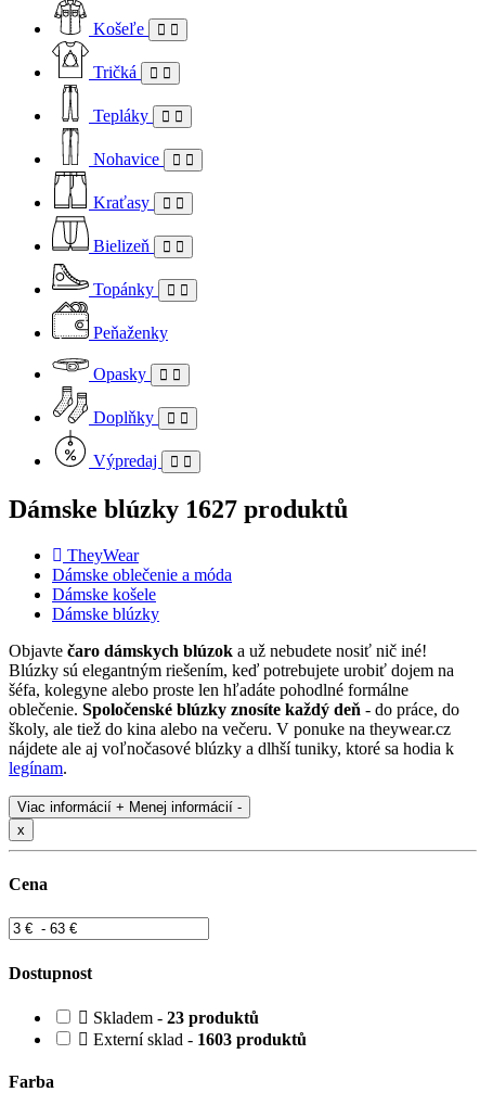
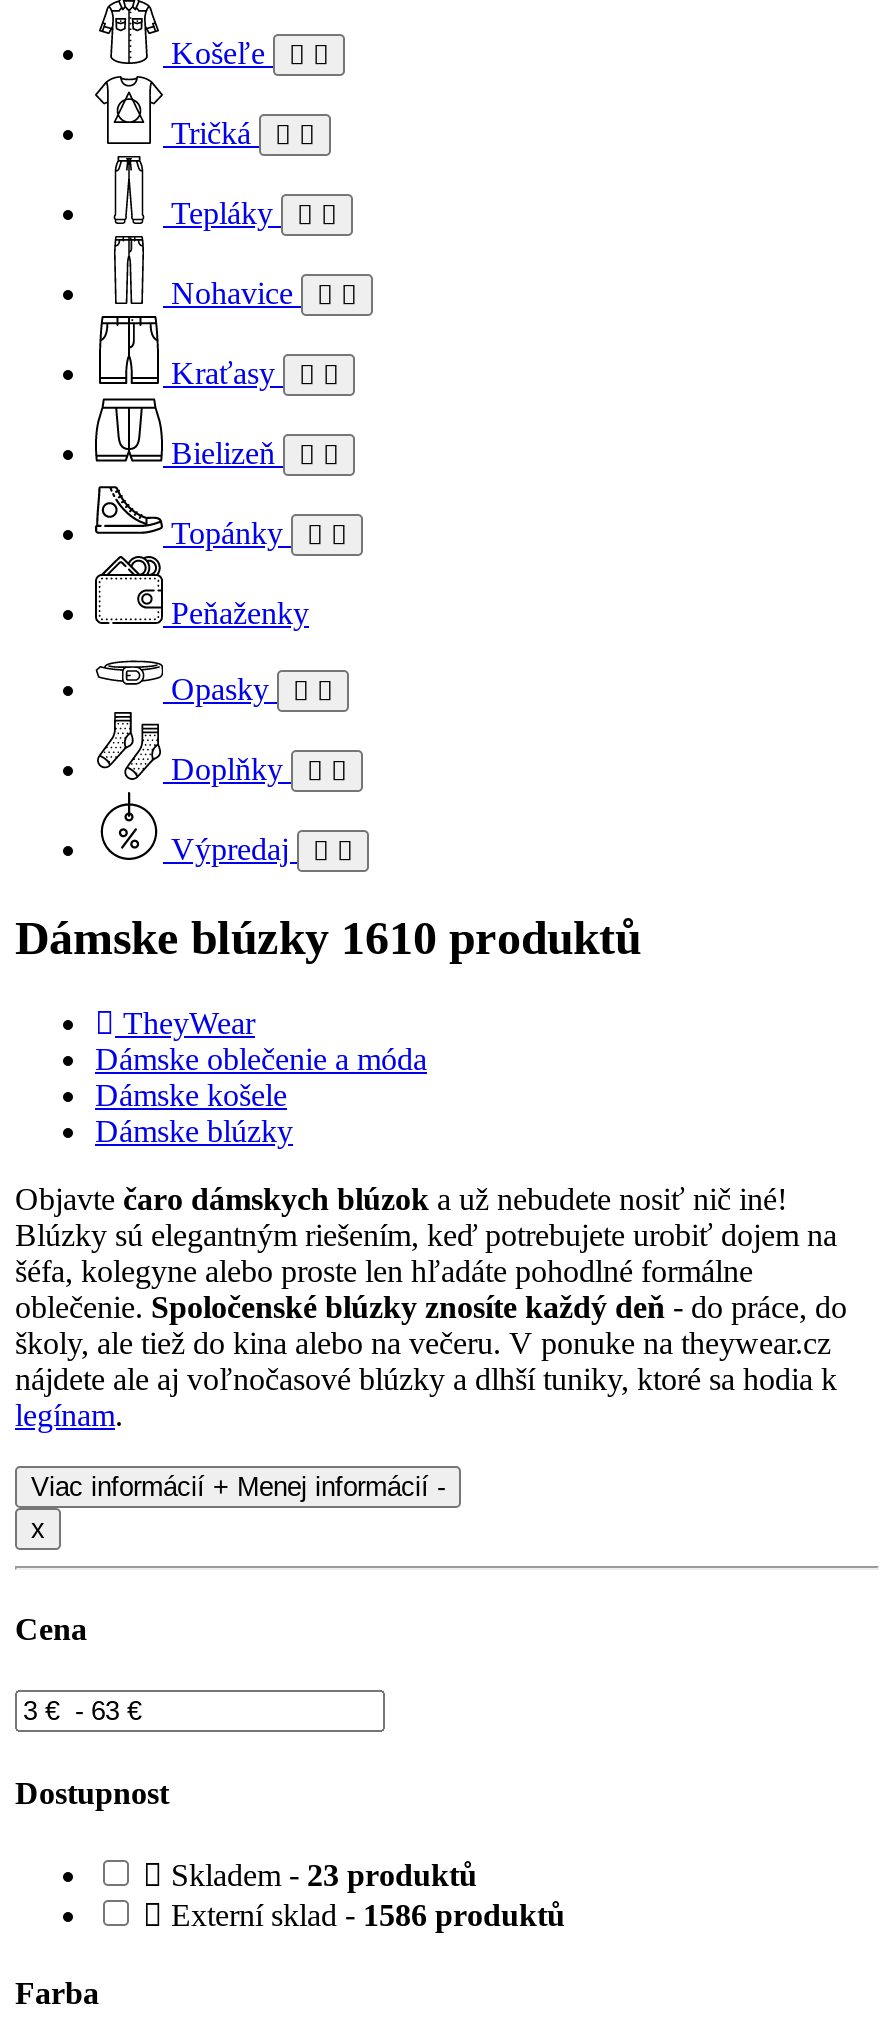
- Dámske blúzky 1627 produktů
+ Dámske blúzky 1610 produktů

- Externí sklad - 1603 produktů
+ Externí sklad - 1586 produktů
